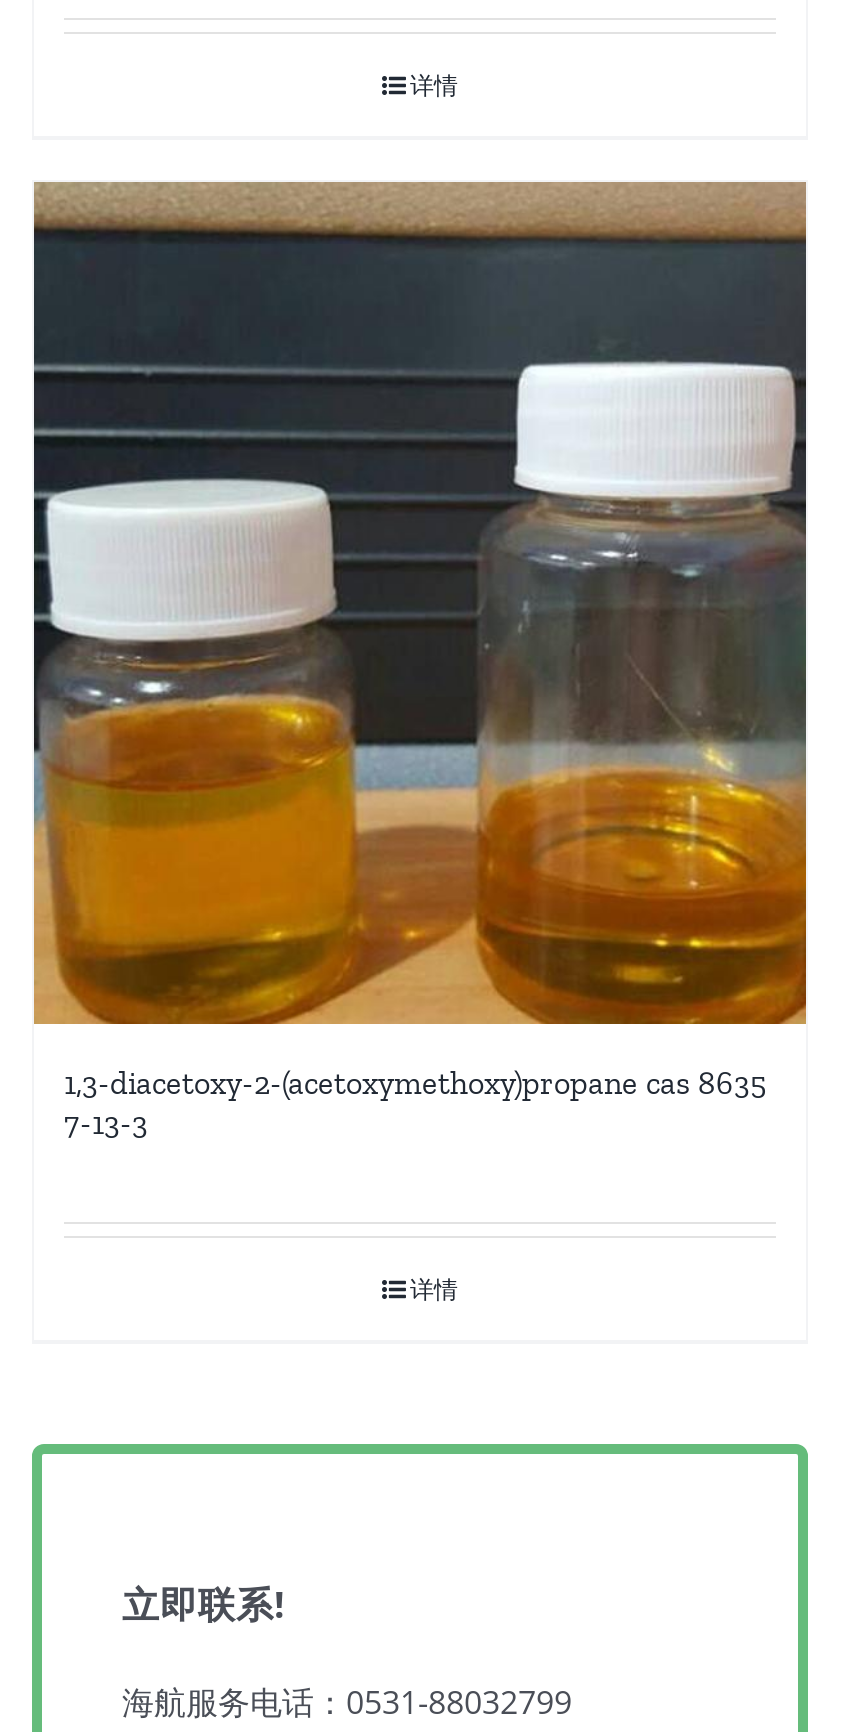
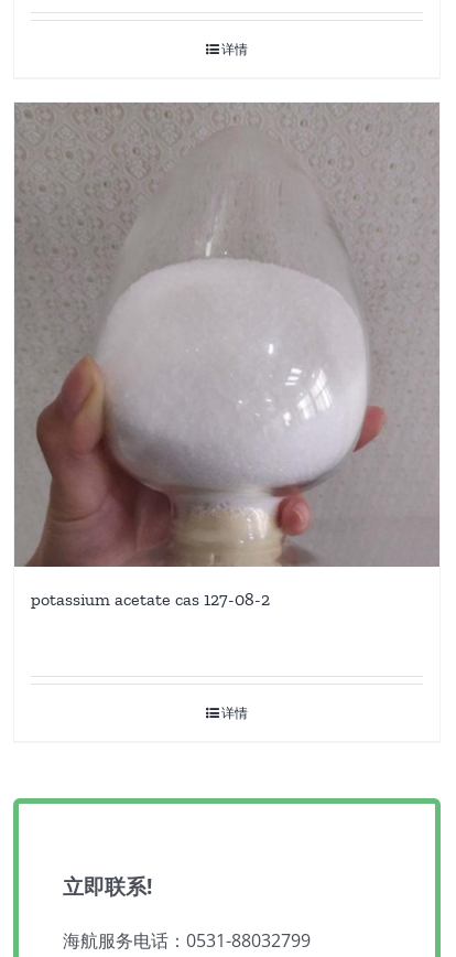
- [image]
- 1,3-diacetoxy-2-(acetoxymethoxy)propane cas 8635
- 7-13-3
+ [image]
+ potassium acetate cas 127-08-2
